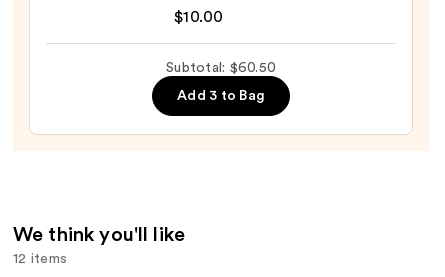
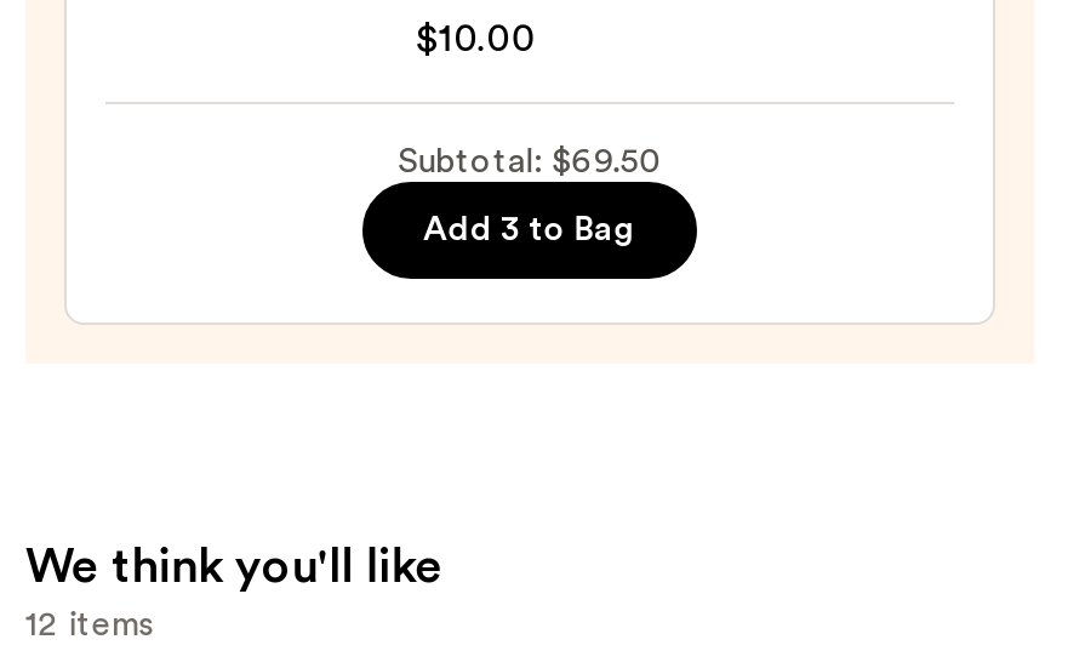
- Subtotal: $60.50
+ Subtotal: $69.50
